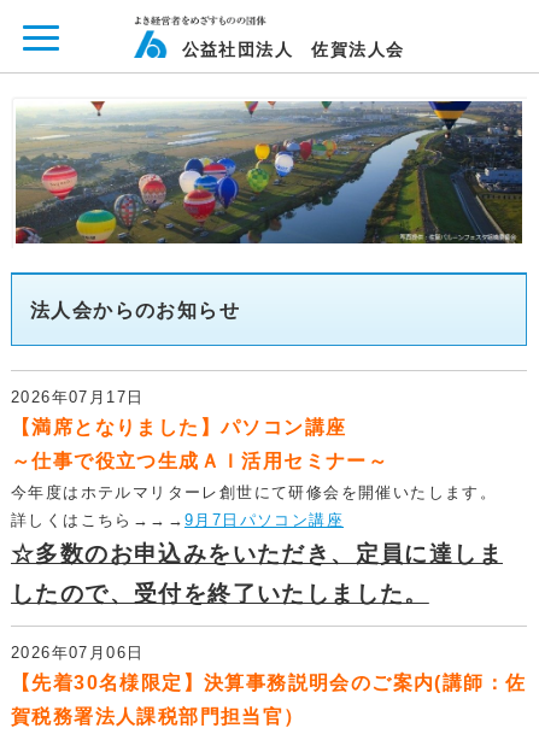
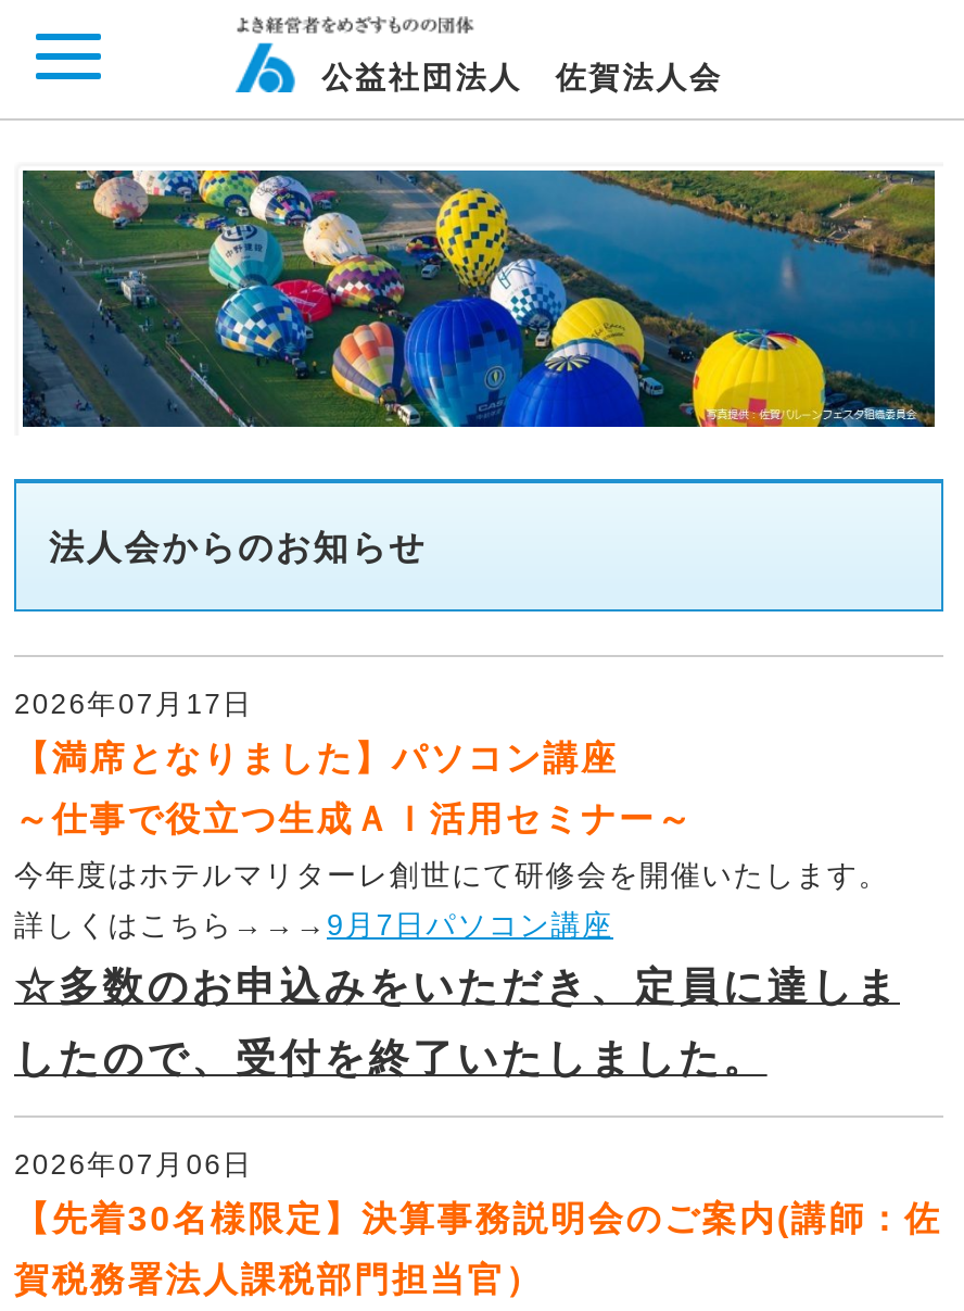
- [image]
+ [image]
